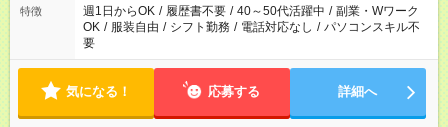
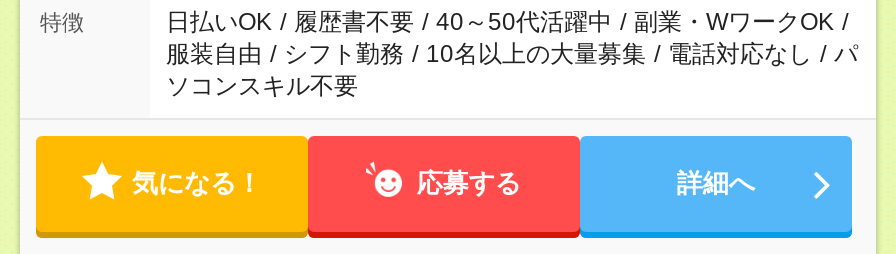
- 週1日からOK / 履歴書不要 / 40～50代活躍中 / 副業・Wワーク
- OK / 服装自由 / シフト勤務 / 電話対応なし / パソコンスキル不
- 要
+ 日払いOK / 履歴書不要 / 40～50代活躍中 / 副業・WワークOK /
+ 服装自由 / シフト勤務 / 10名以上の大量募集 / 電話対応なし / パ
+ ソコンスキル不要
